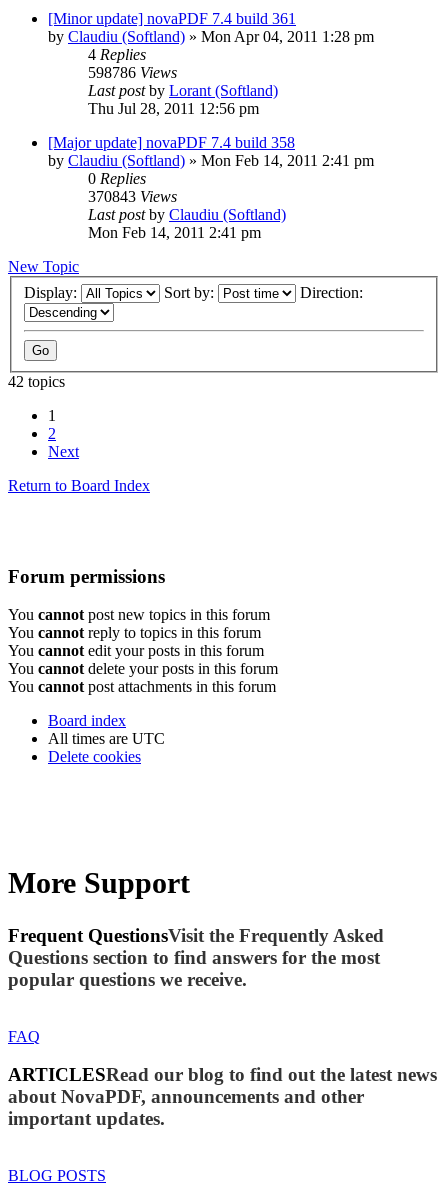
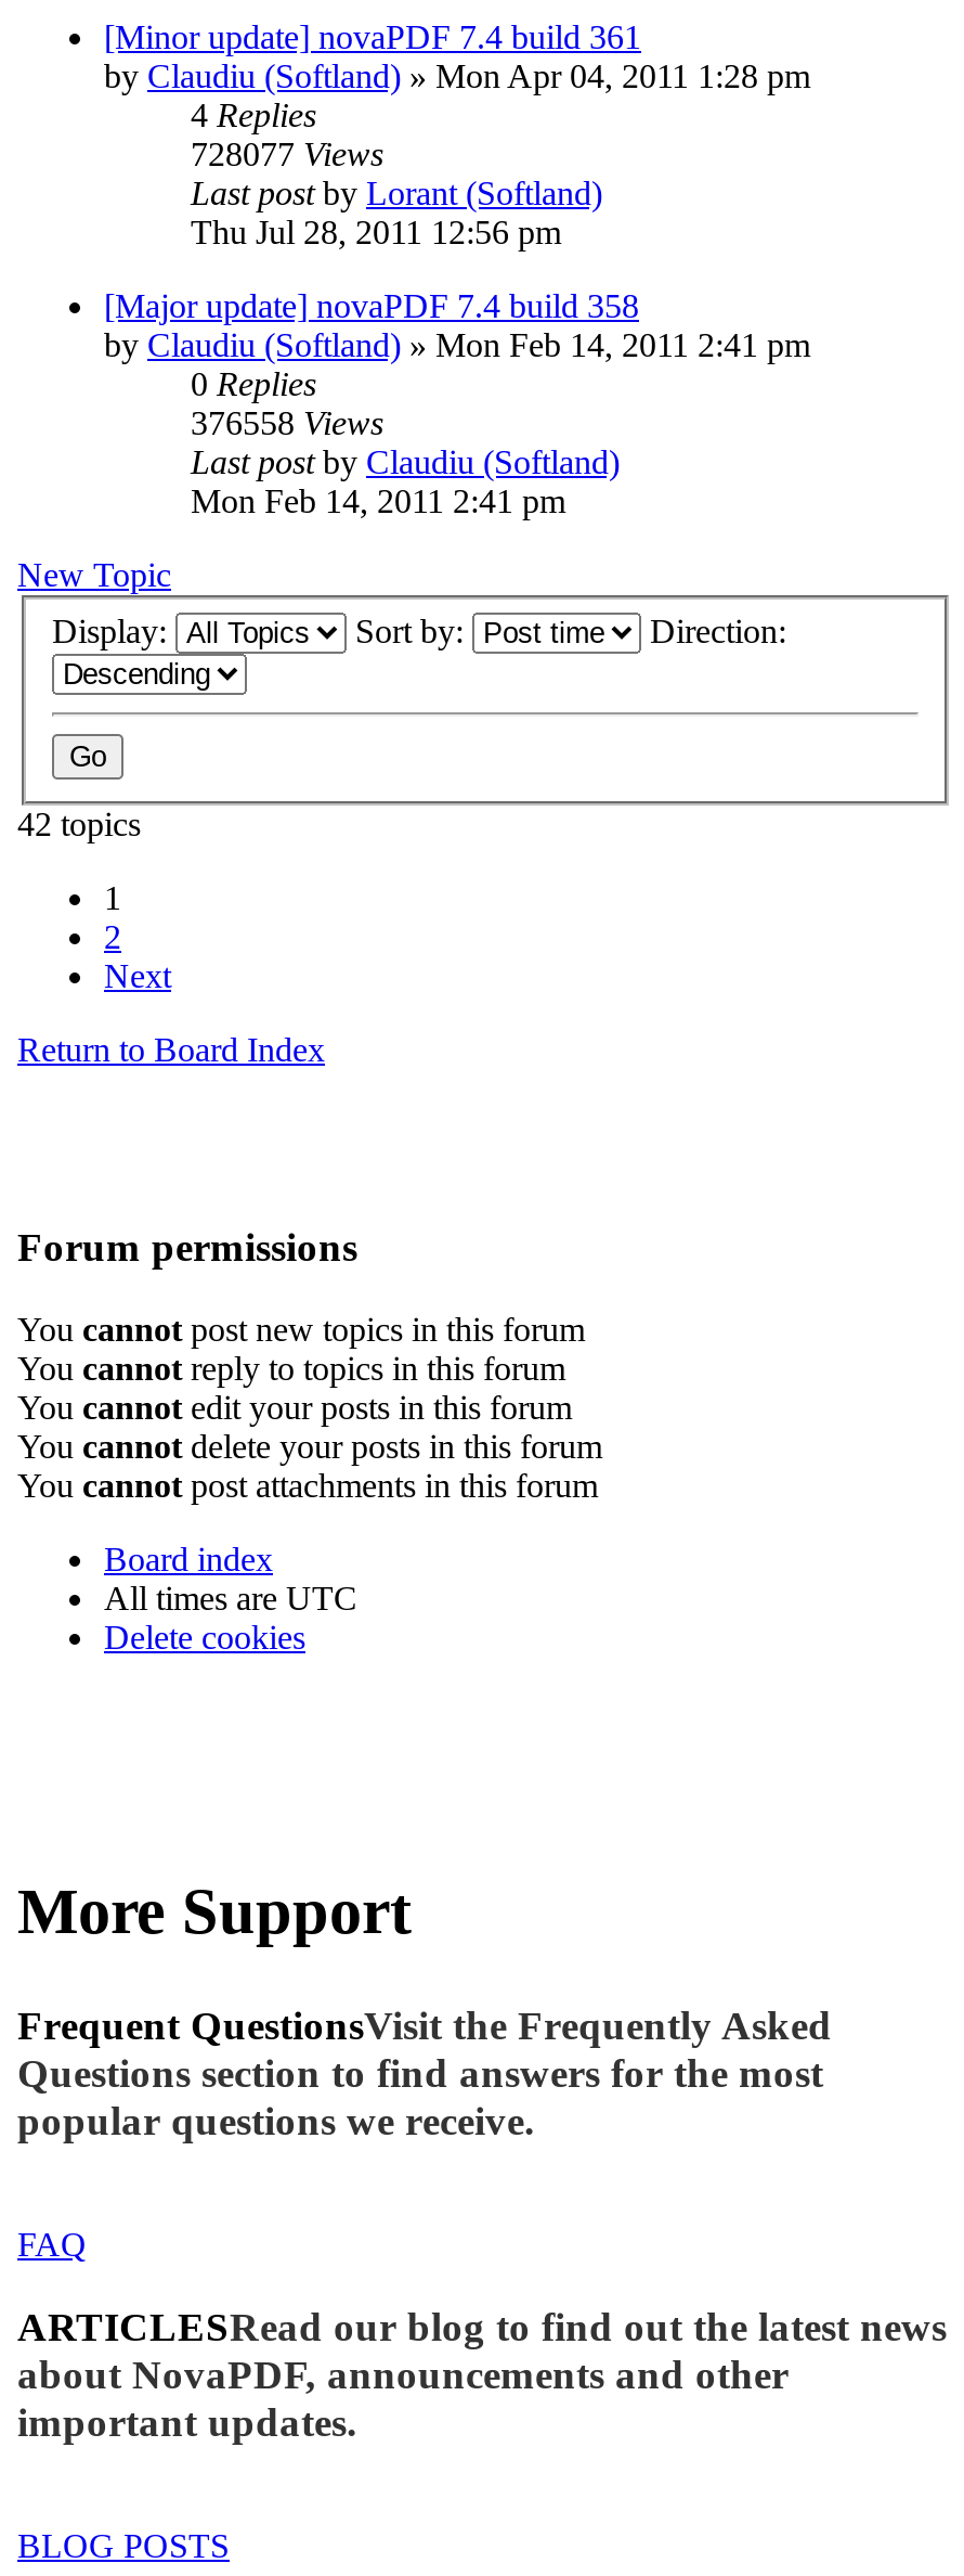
- 598786 Views
+ 728077 Views

- 370843 Views
+ 376558 Views
